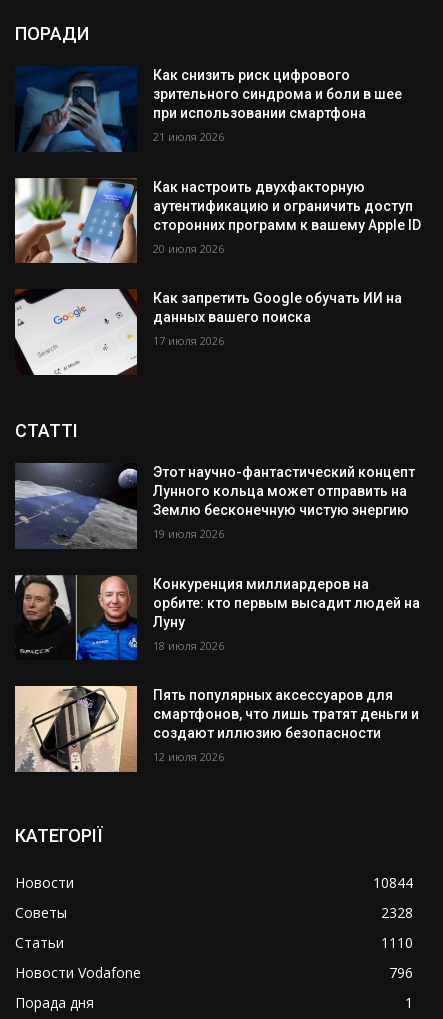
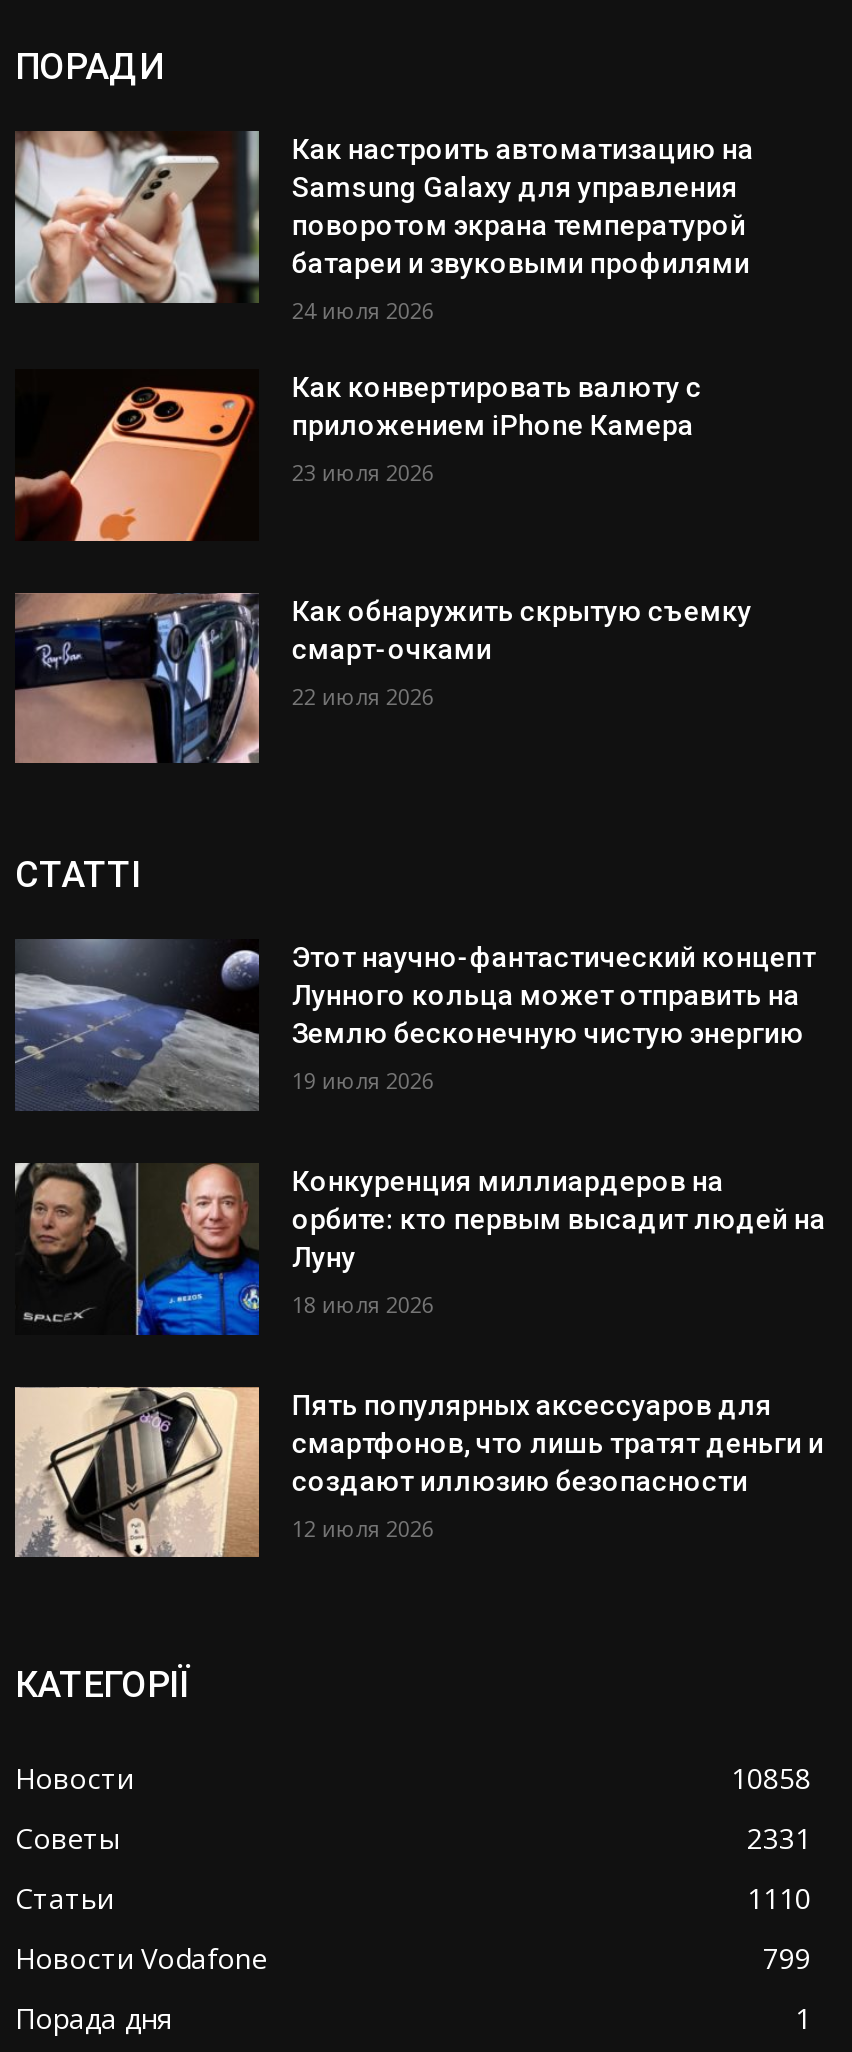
- [image]
- Как снизить риск цифрового
- зрительного синдрома и боли в шее
- при использовании смартфона
+ [image]
+ Как настроить автоматизацию на
+ Samsung Galaxy для управления
+ поворотом экрана температурой
+ батареи и звуковыми профилями

- 21 июля 2026
+ 24 июля 2026

- [image]
- Как настроить двухфакторную
- аутентификацию и ограничить доступ
- сторонних программ к вашему Apple ID
+ [image]
+ Как конвертировать валюту с
+ приложением iPhone Камера

- 20 июля 2026
+ 23 июля 2026

- [image]
- Как запретить Google обучать ИИ на
- данных вашего поиска
+ [image]
+ Как обнаружить скрытую съемку
+ смарт-очками

- 17 июля 2026
+ 22 июля 2026

- 10844
+ 10858

- 2328
+ 2331

- 796
+ 799
